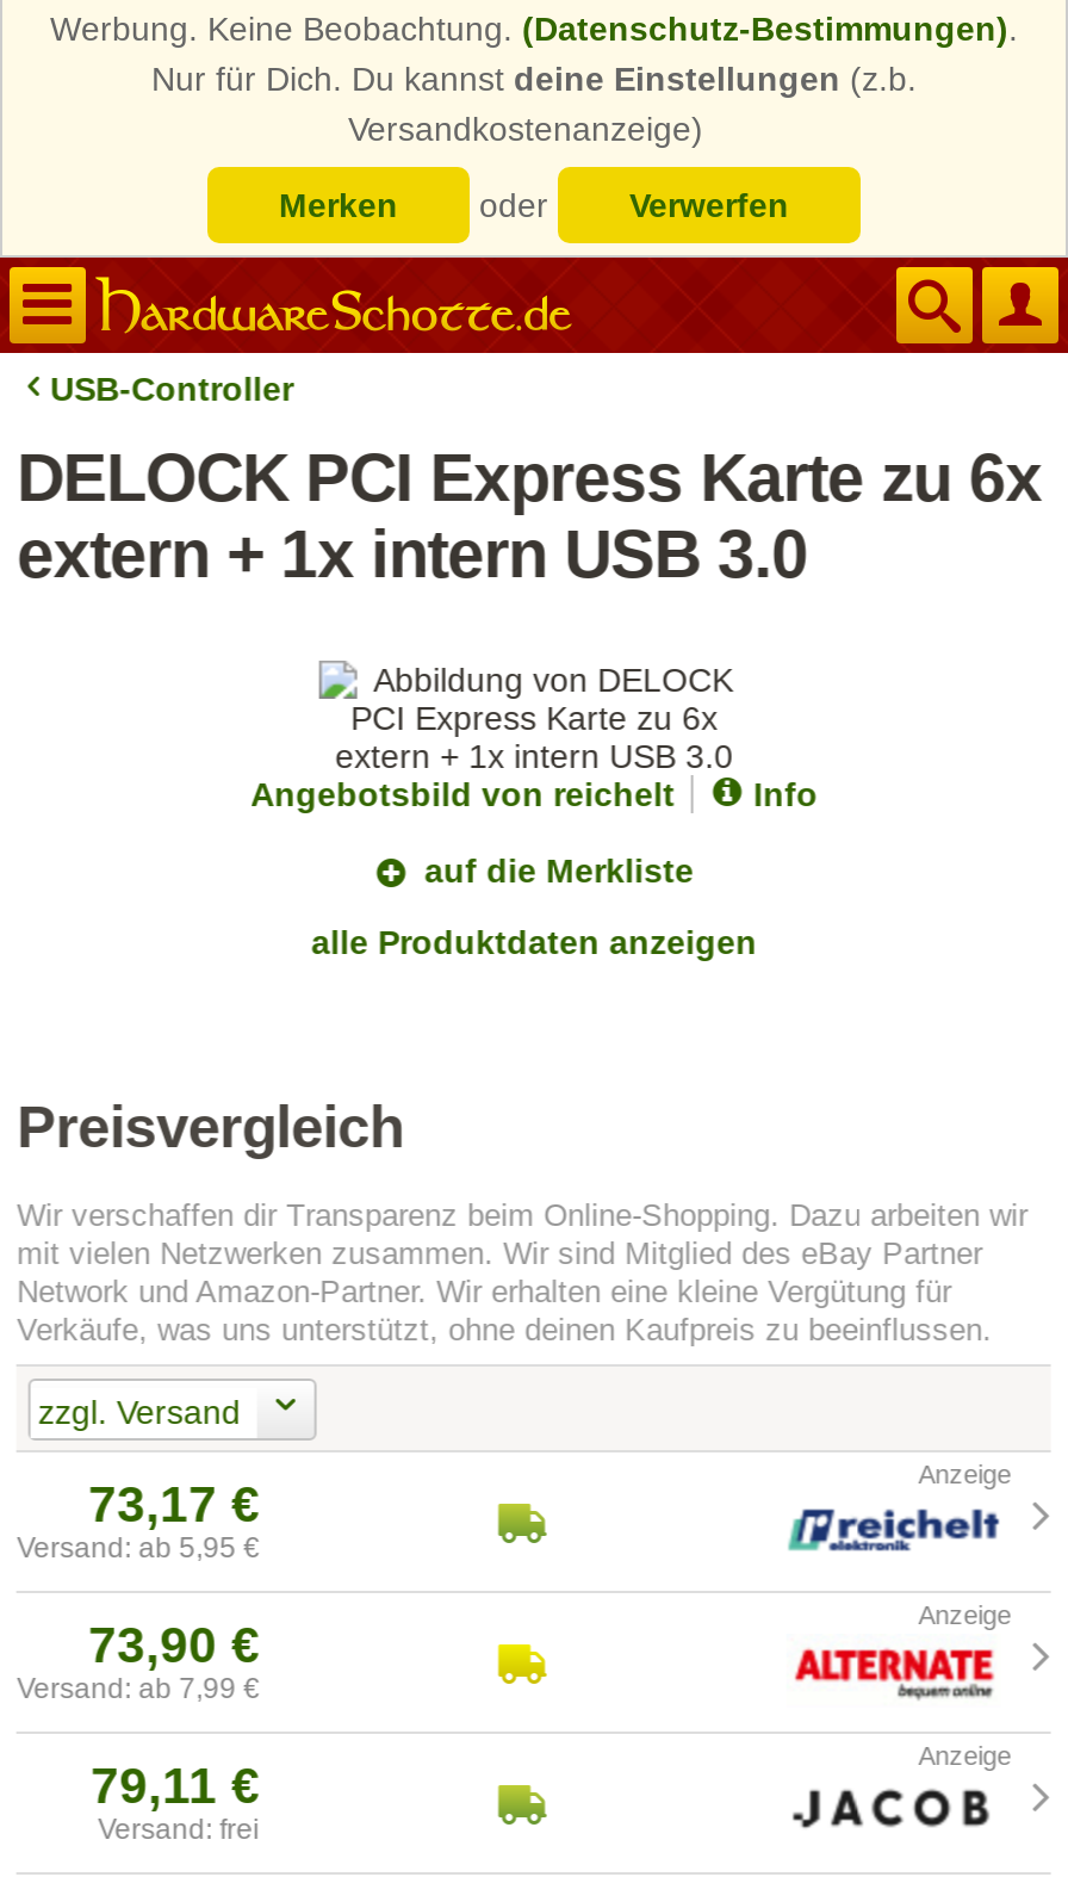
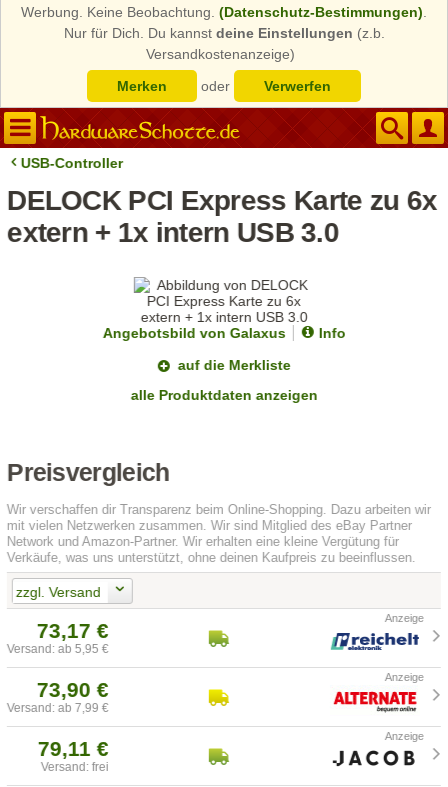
- Angebotsbild von reichelt
+ Angebotsbild von Galaxus
